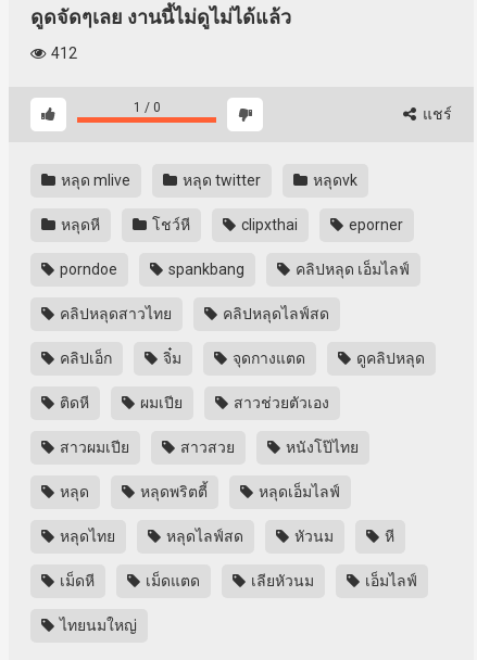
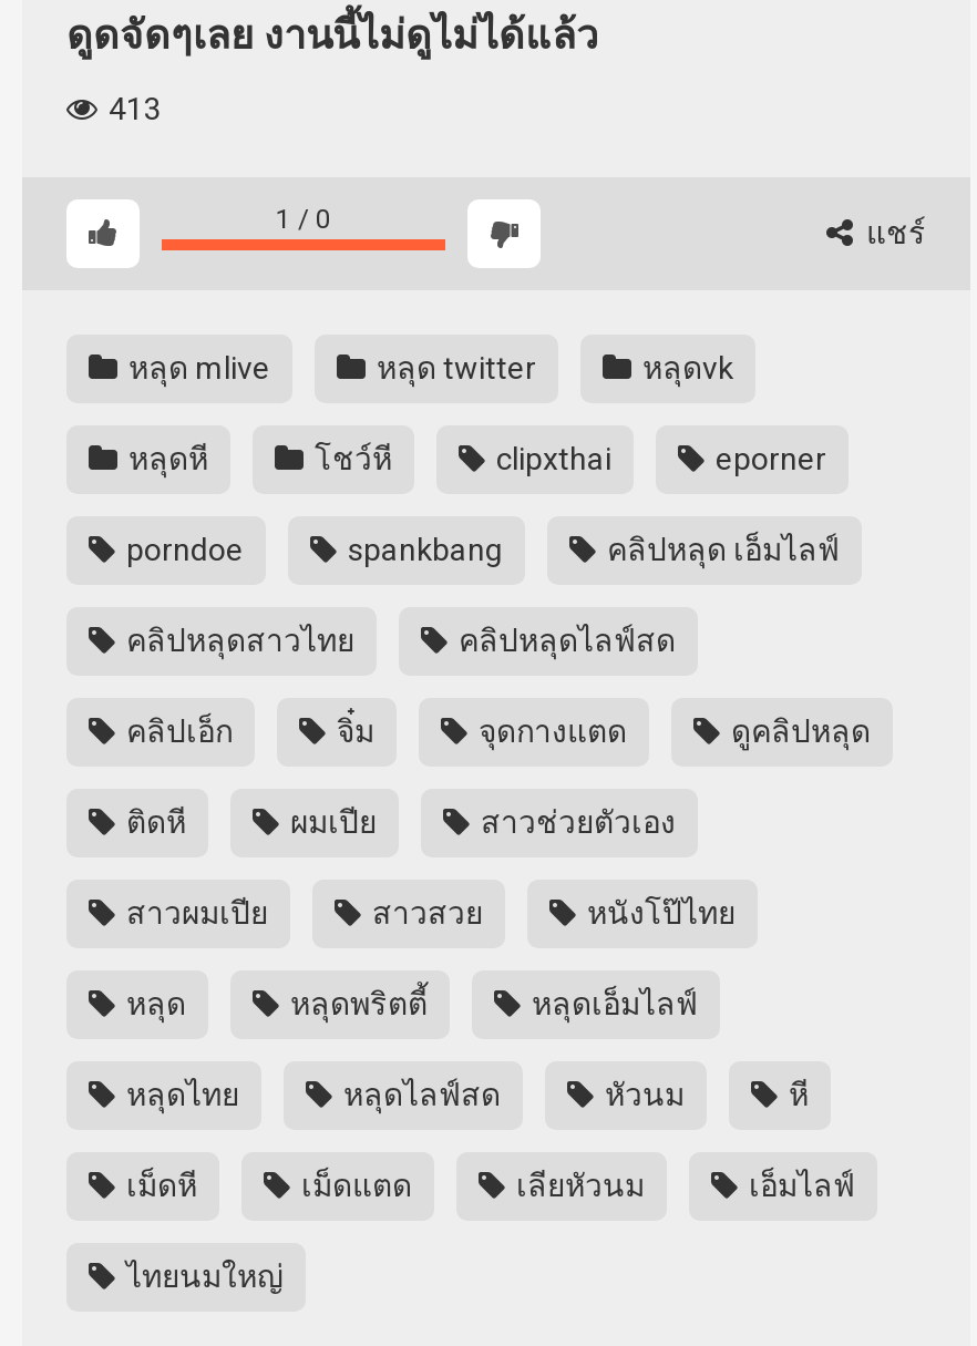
- 412
+ 413
